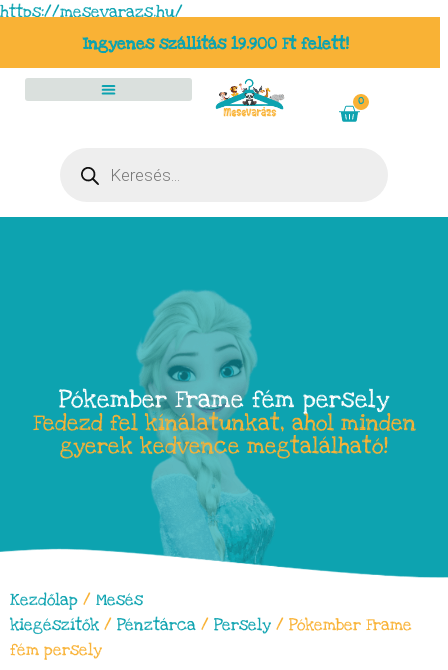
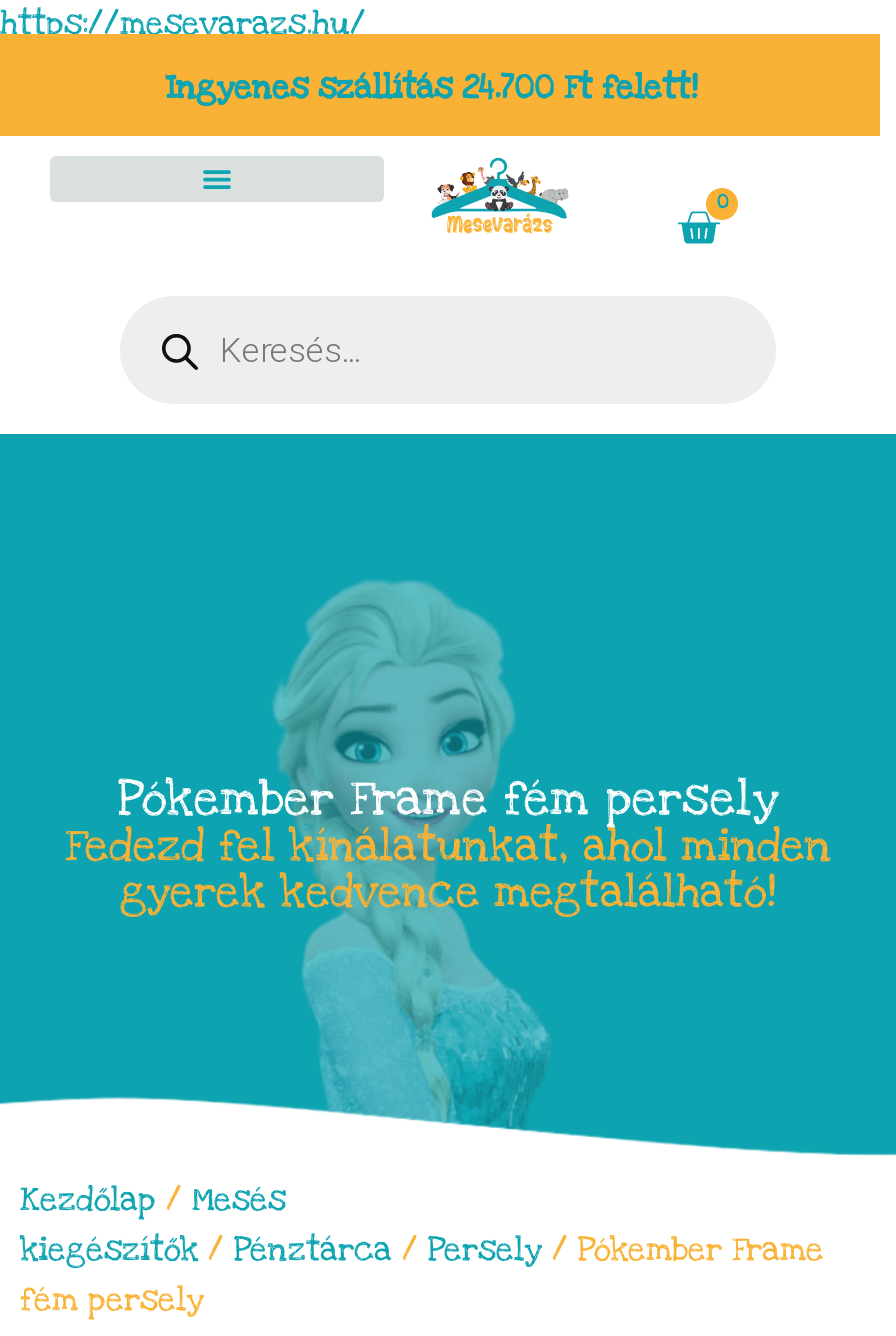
- Ingyenes szállítás 19.900 Ft felett!
+ Ingyenes szállítás 24.700 Ft felett!
